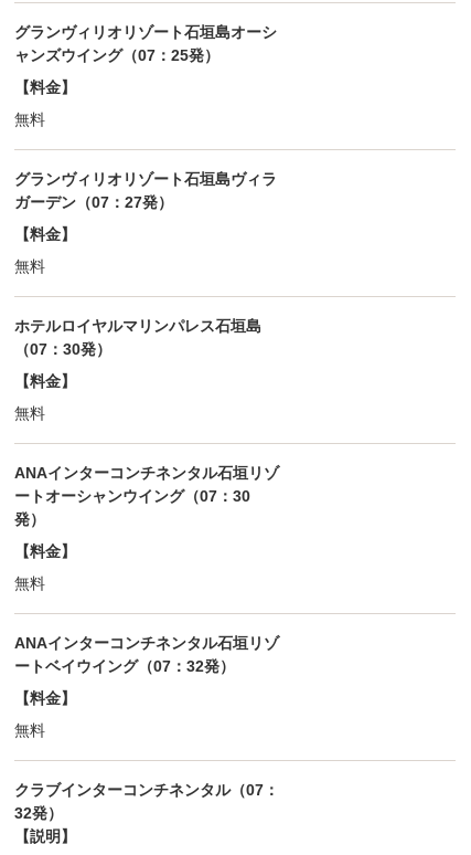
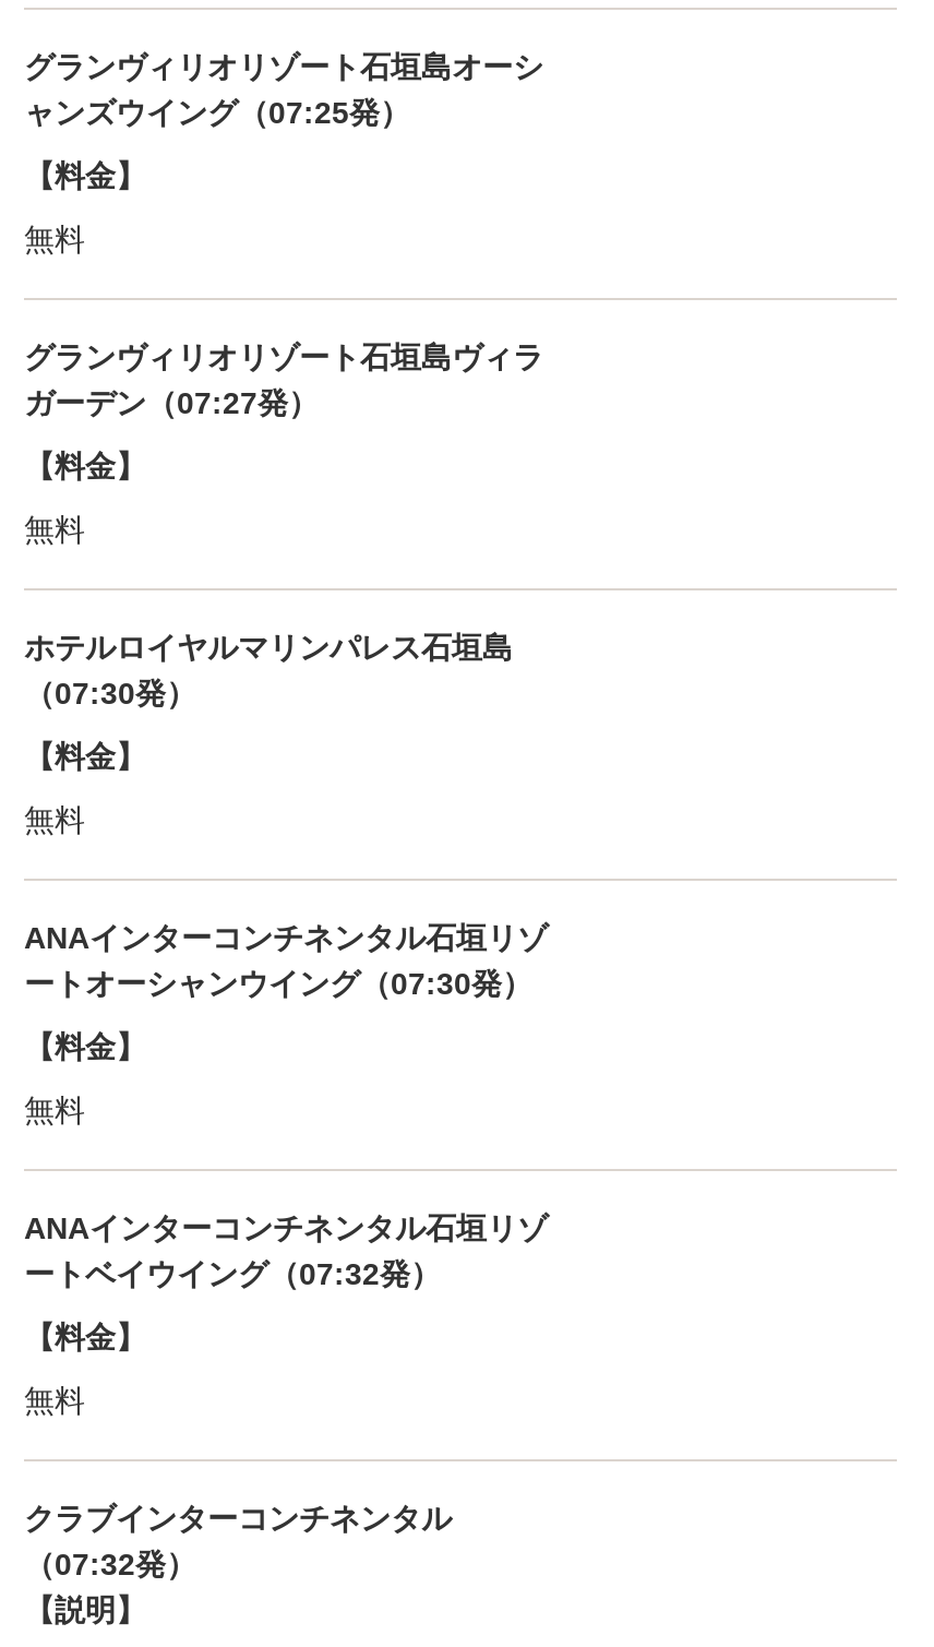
- ャンズウイング（07：25発）
+ ャンズウイング（07:25発）

- ガーデン（07：27発）
+ ガーデン（07:27発）

- （07：30発）
+ （07:30発）

- ートオーシャンウイング（07：30
- 発）
+ ートオーシャンウイング（07:30発）

- ートベイウイング（07：32発）
+ ートベイウイング（07:32発）

- クラブインターコンチネンタル（07：
- 32発）
+ クラブインターコンチネンタル
+ （07:32発）
